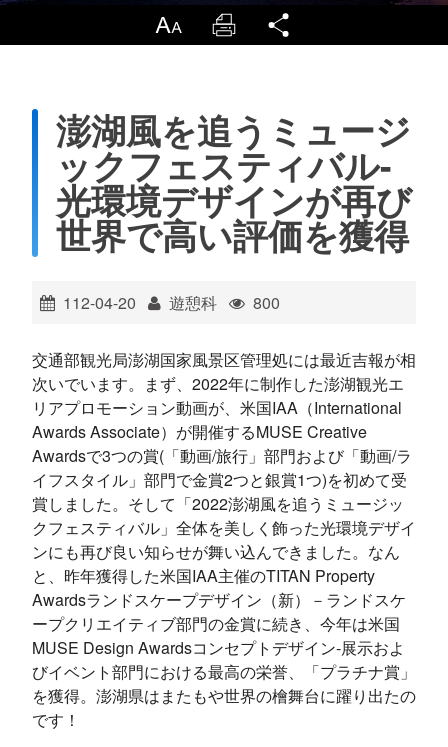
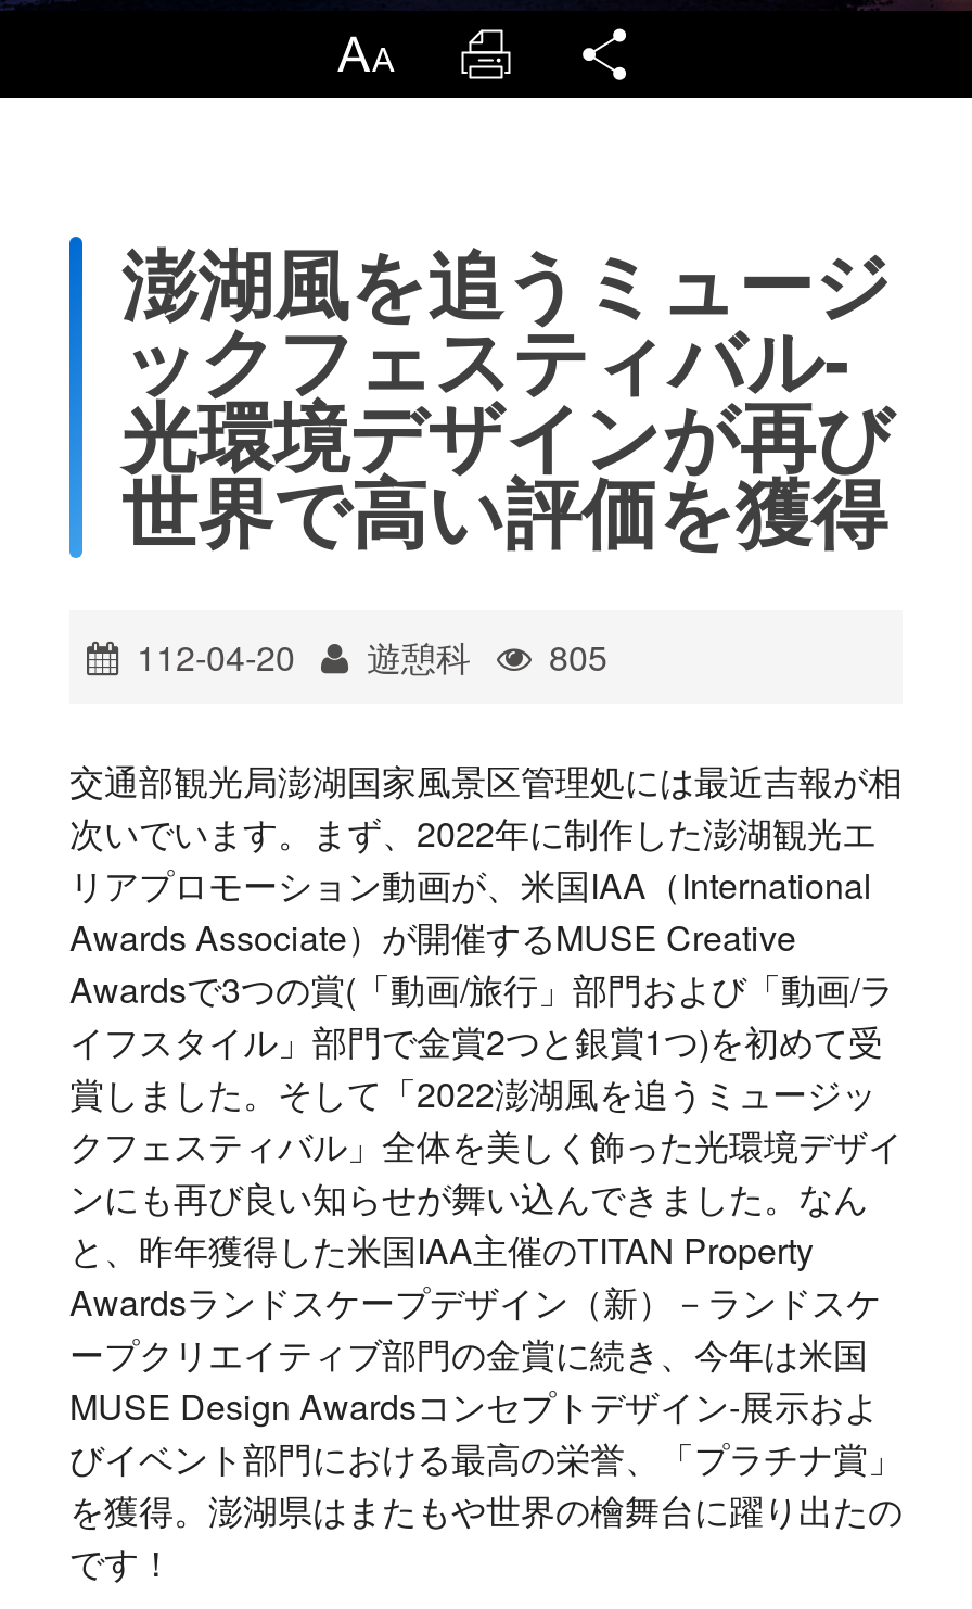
- 800
+ 805
